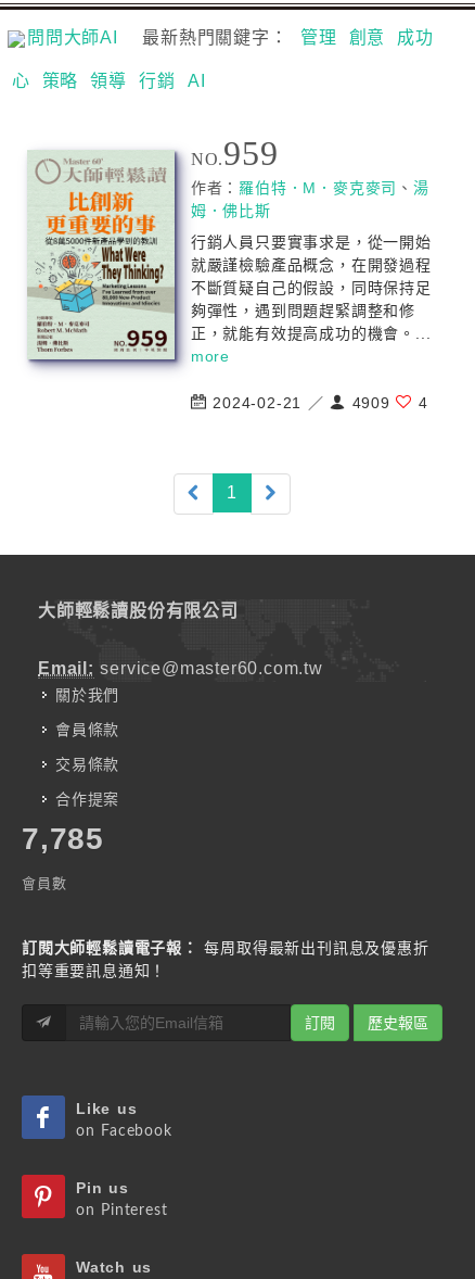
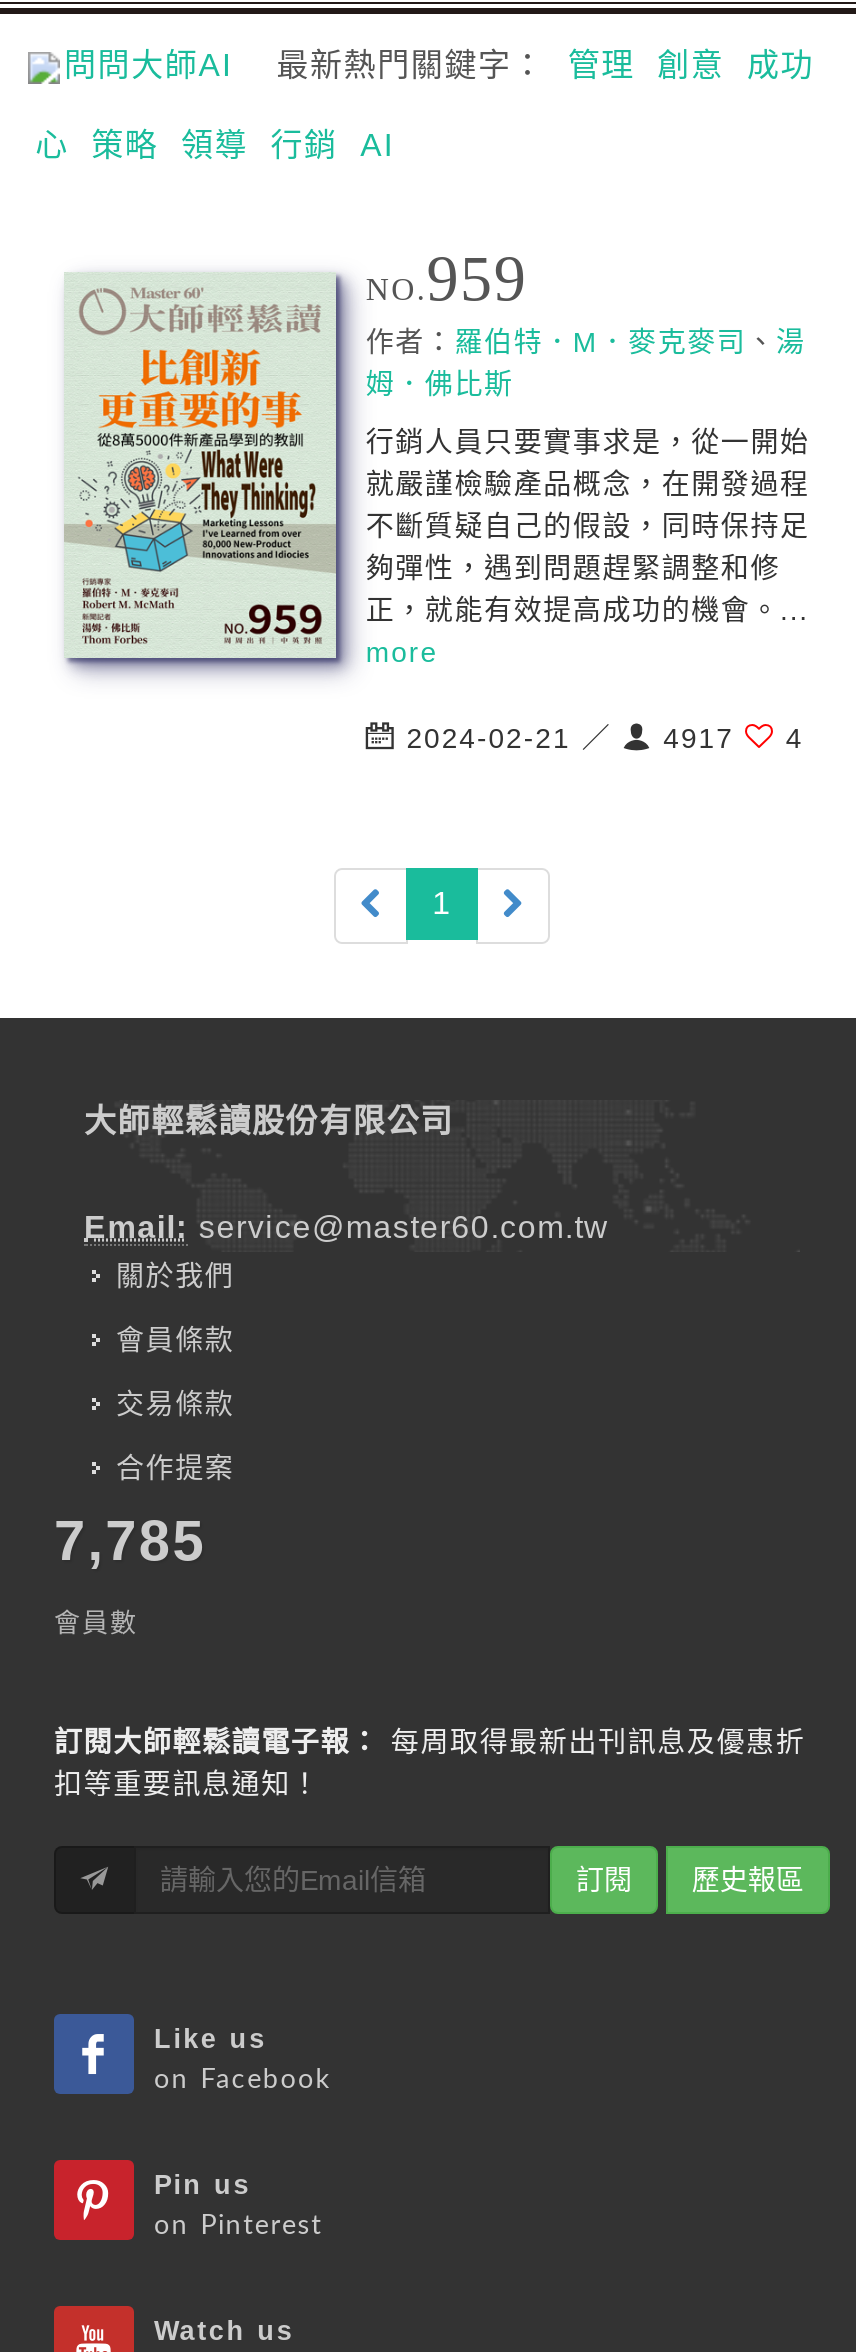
- 2024-02-21 ／ 4909 4
+ 2024-02-21 ／ 4917 4
